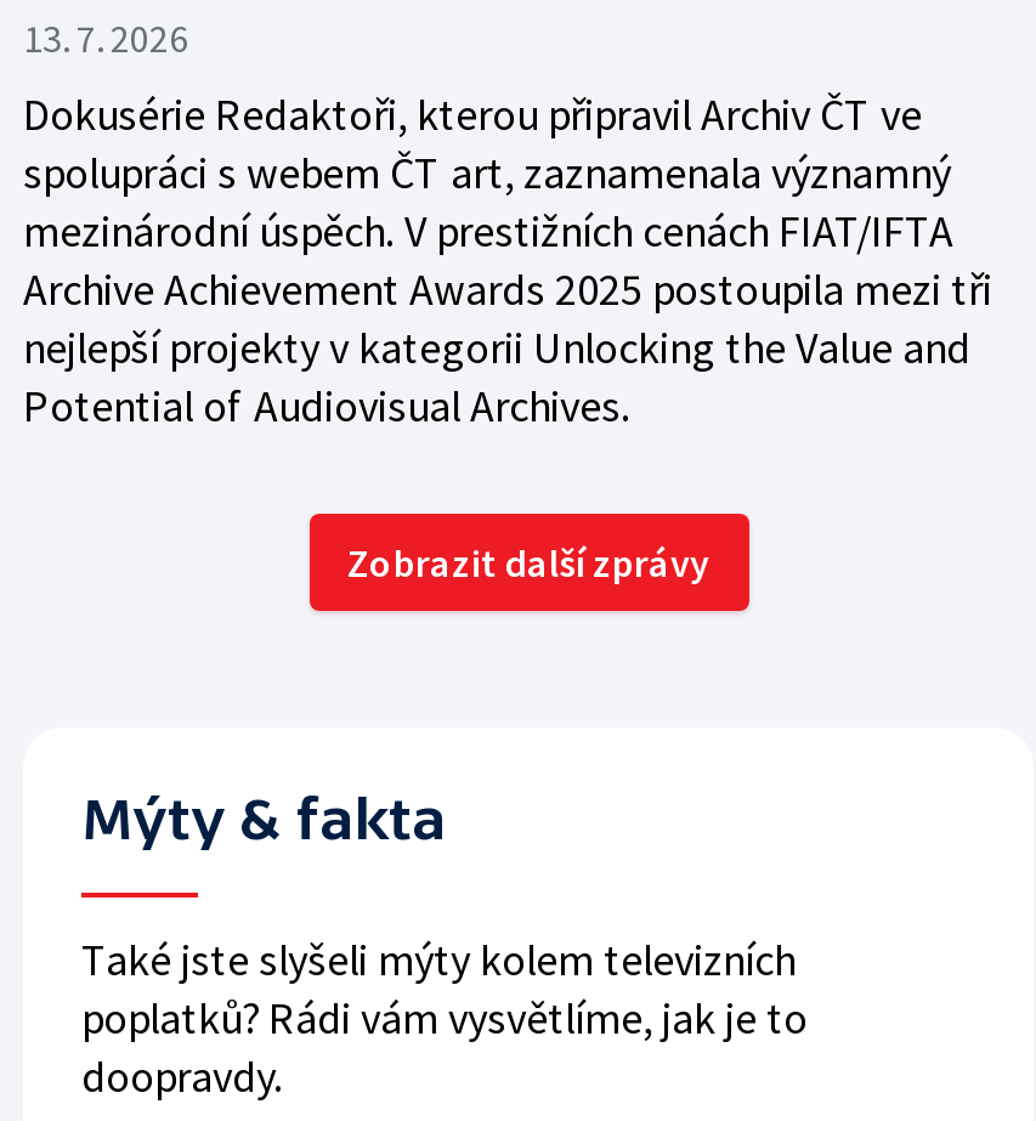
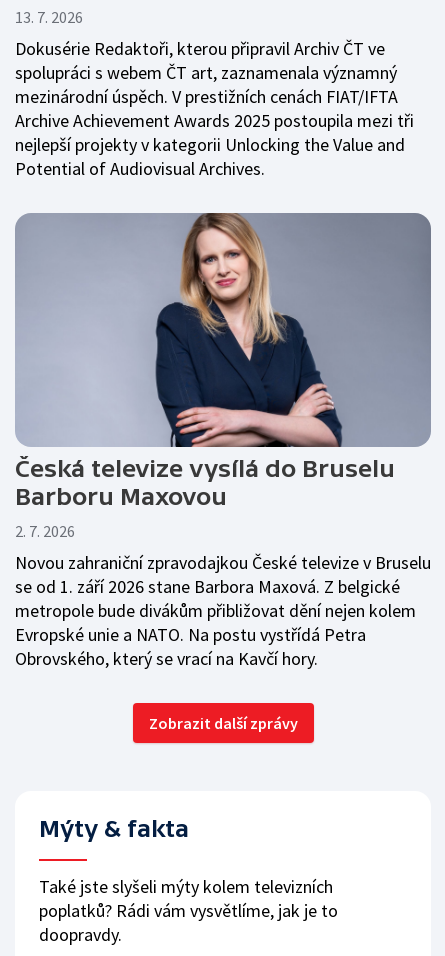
+ [image]
+ Česká televize vysílá do Bruselu
+ Barboru Maxovou
+ 2. 7. 2026
+ Novou zahraniční zpravodajkou České televize v Bruselu
+ se od 1. září 2026 stane Barbora Maxová. Z belgické
+ metropole bude divákům přibližovat dění nejen kolem
+ Evropské unie a NATO. Na postu vystřídá Petra
+ Obrovského, který se vrací na Kavčí hory.
